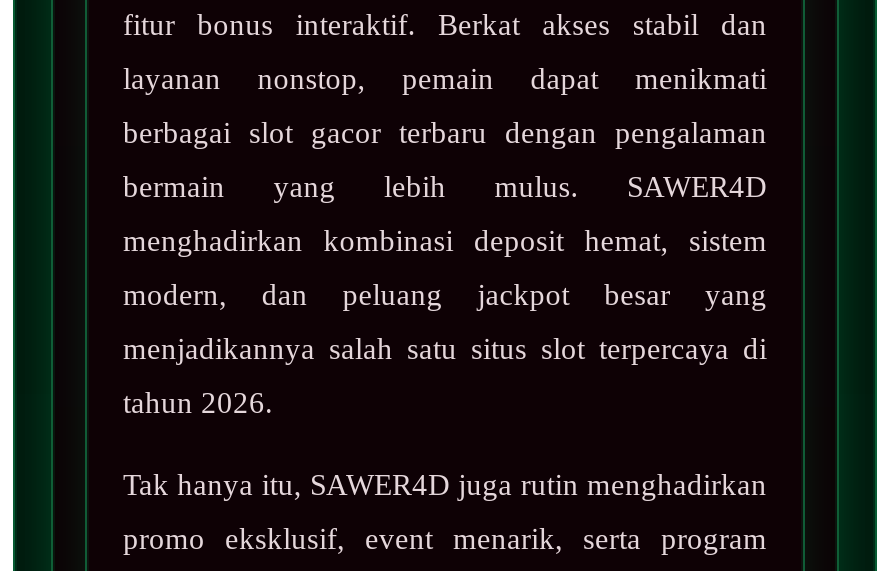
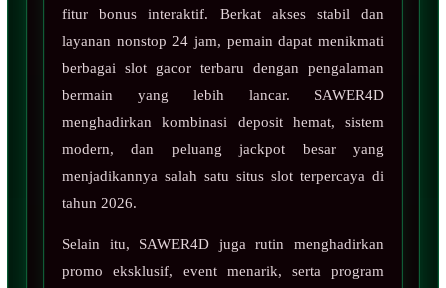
- layanan nonstop, pemain dapat menikmati
+ layanan nonstop 24 jam, pemain dapat menikmati

- bermain yang lebih mulus. SAWER4D
+ bermain yang lebih lancar. SAWER4D

- Tak hanya itu, SAWER4D juga rutin menghadirkan
+ Selain itu, SAWER4D juga rutin menghadirkan
